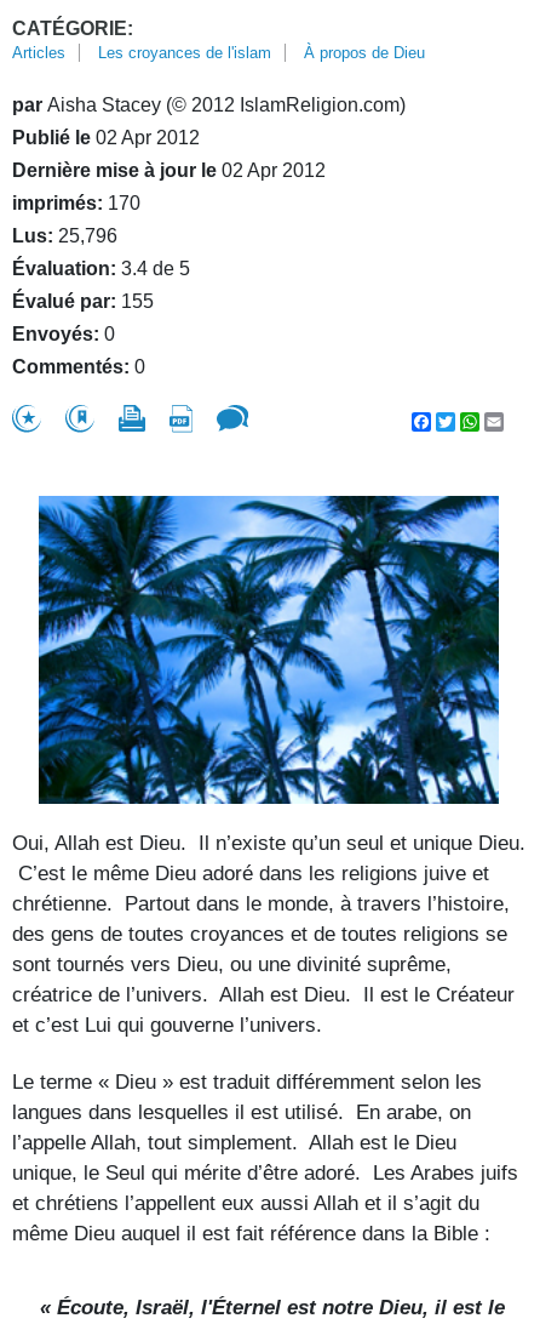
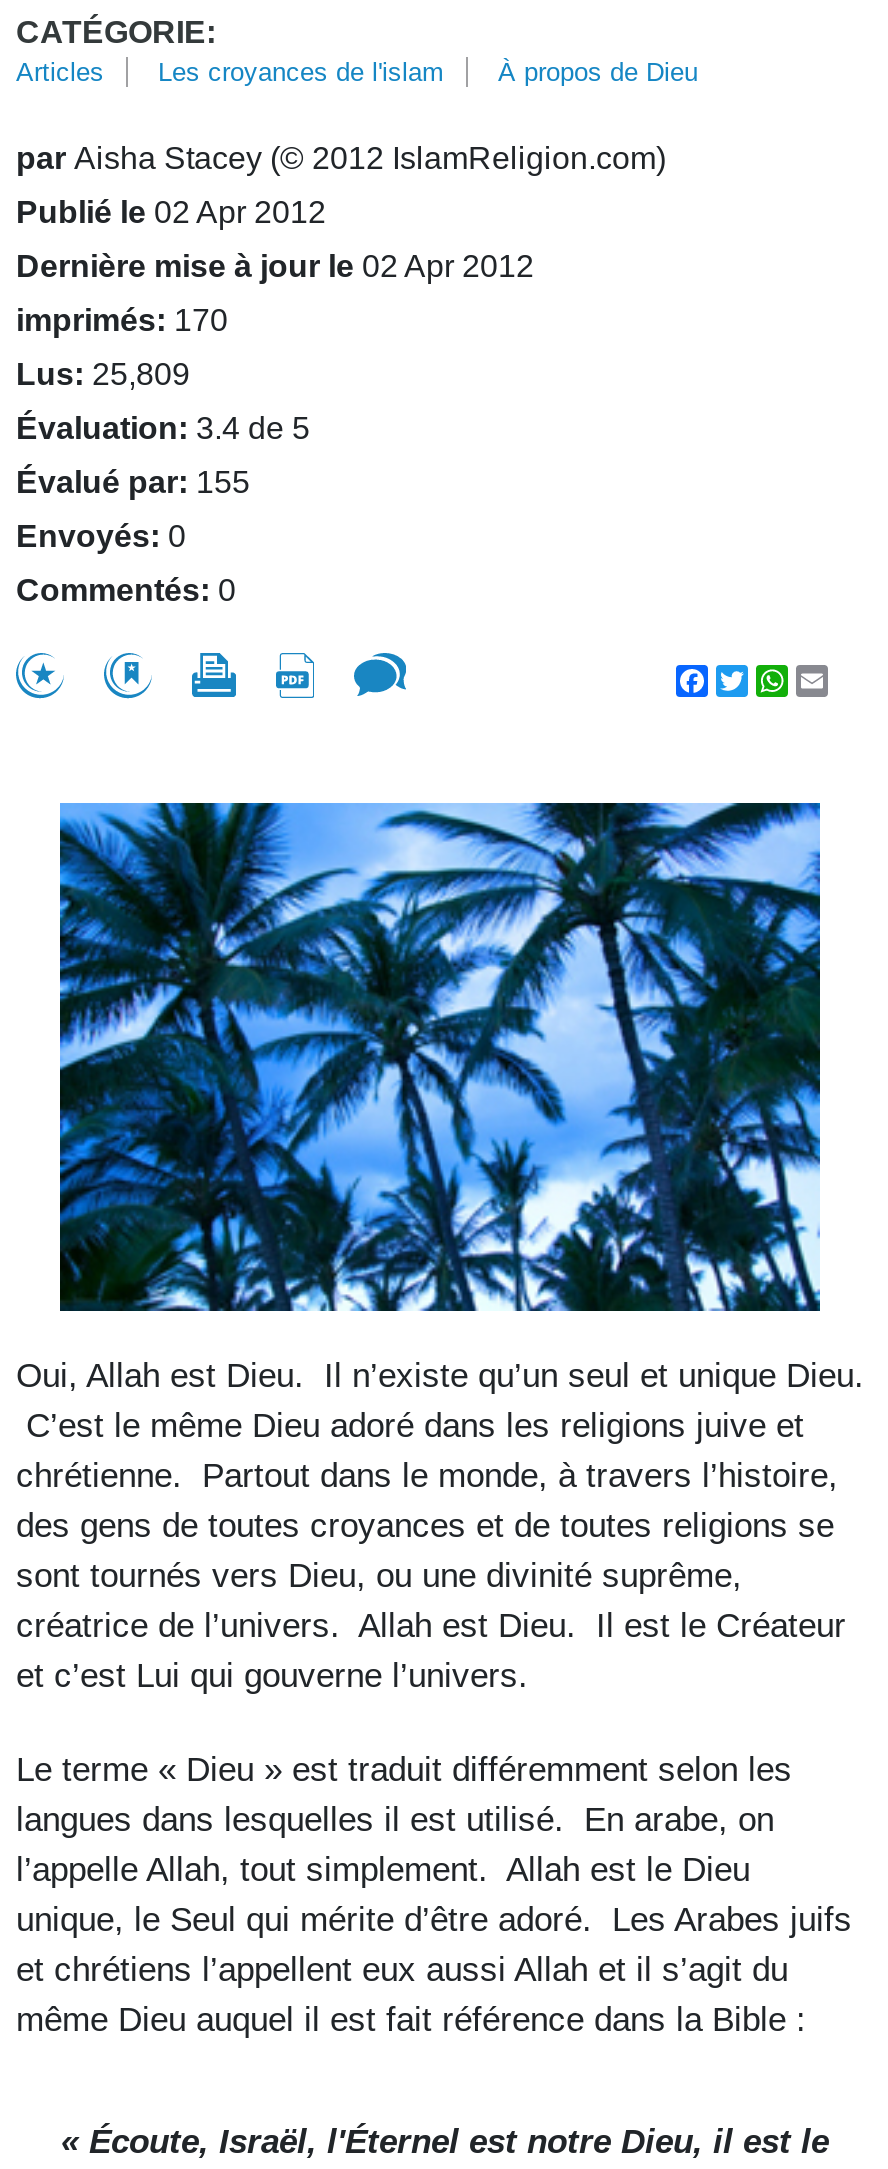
- Lus: 25,796
+ Lus: 25,809
